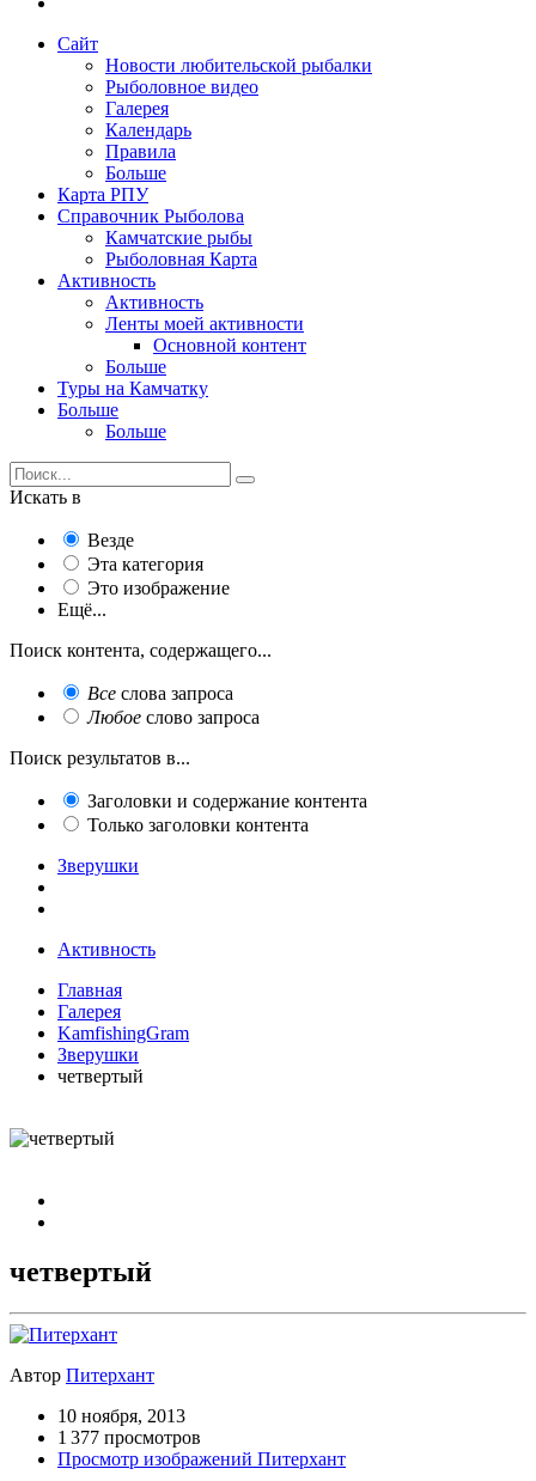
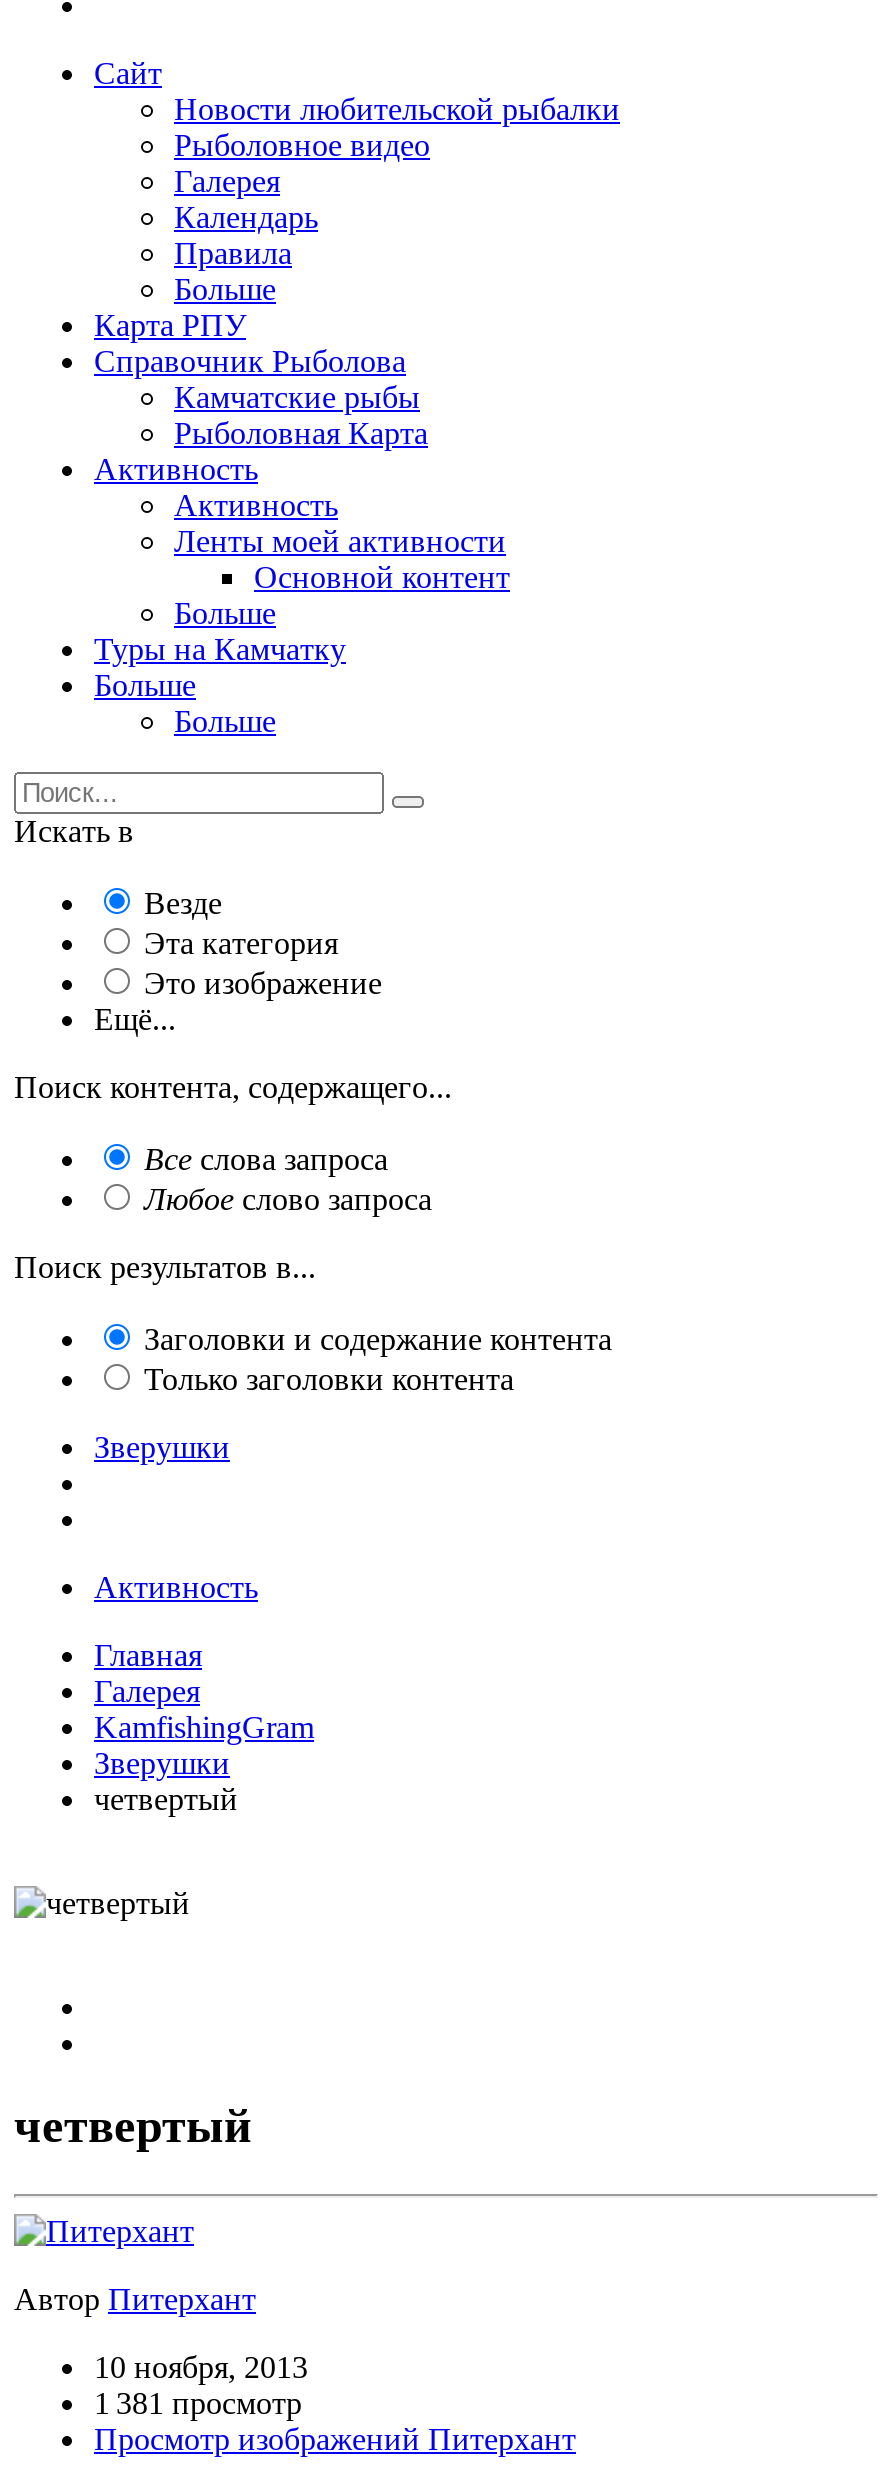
- 1 377 просмотров
+ 1 381 просмотр
